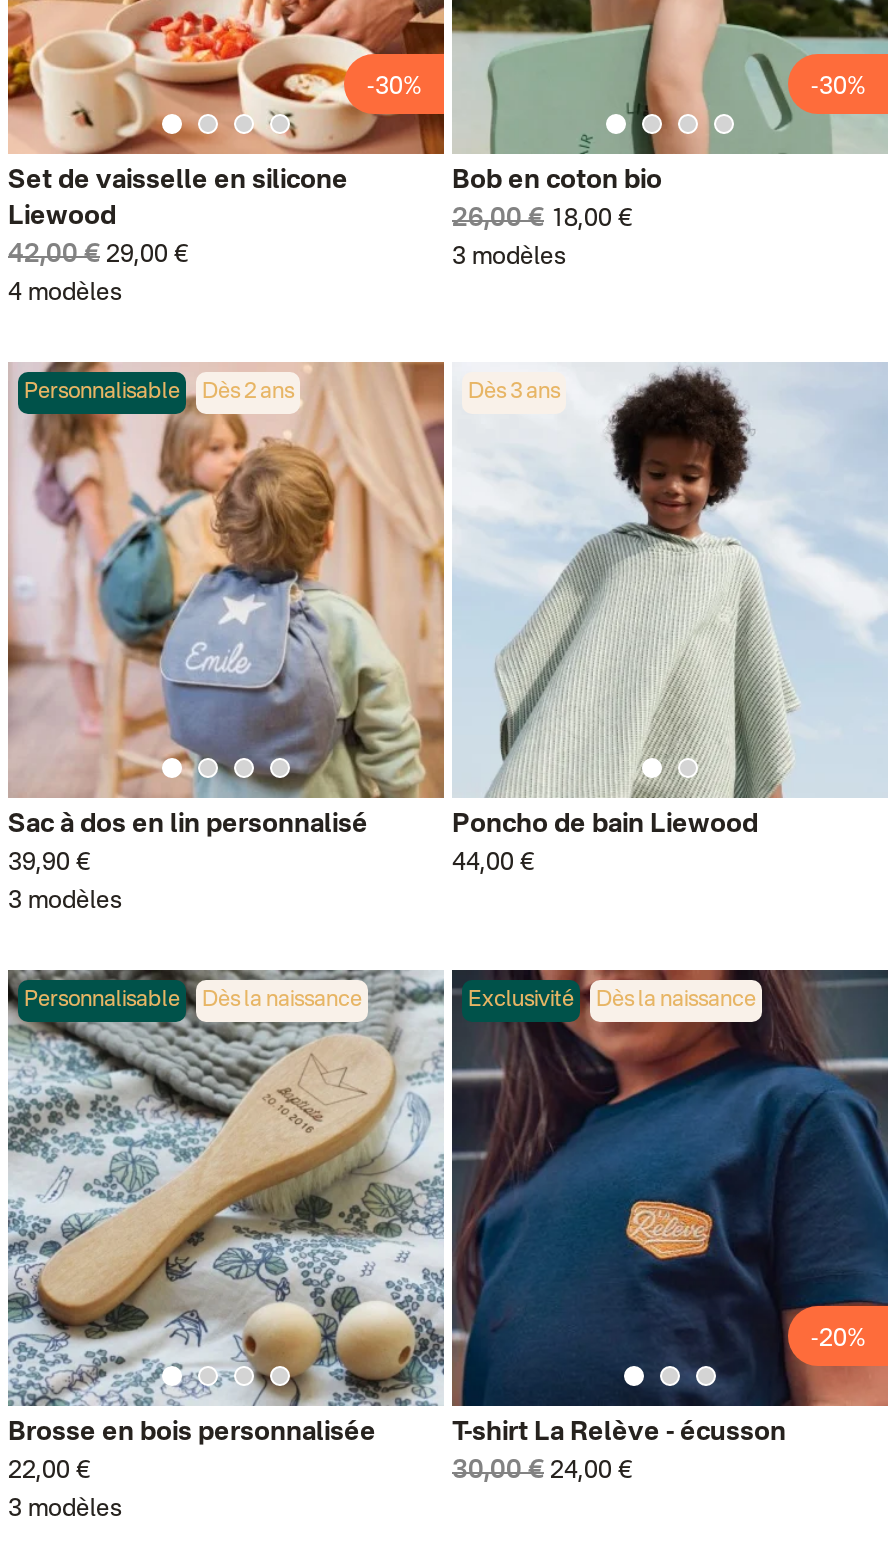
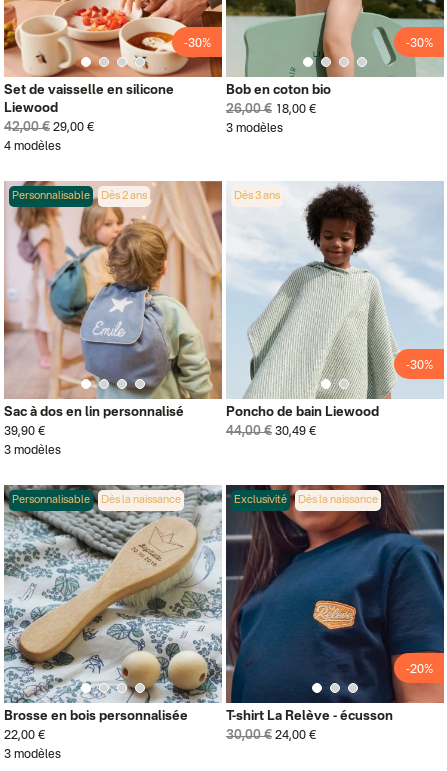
+ -30%

- 44,00 €
+ 44,00 € 30,49 €
